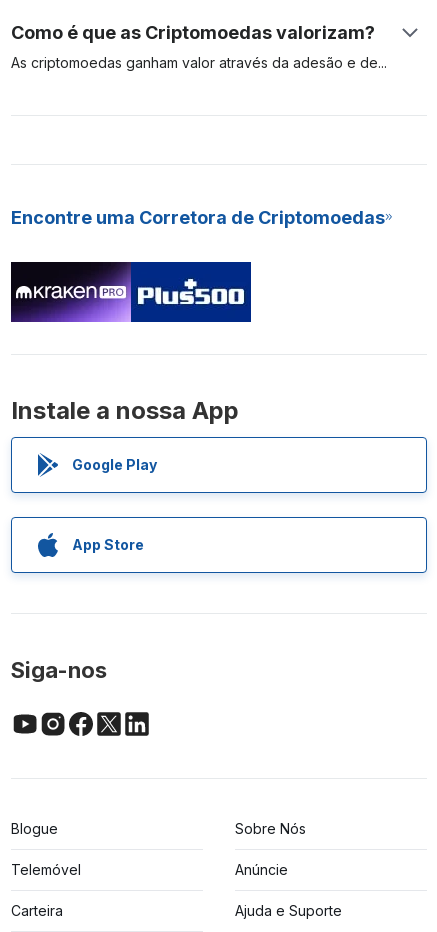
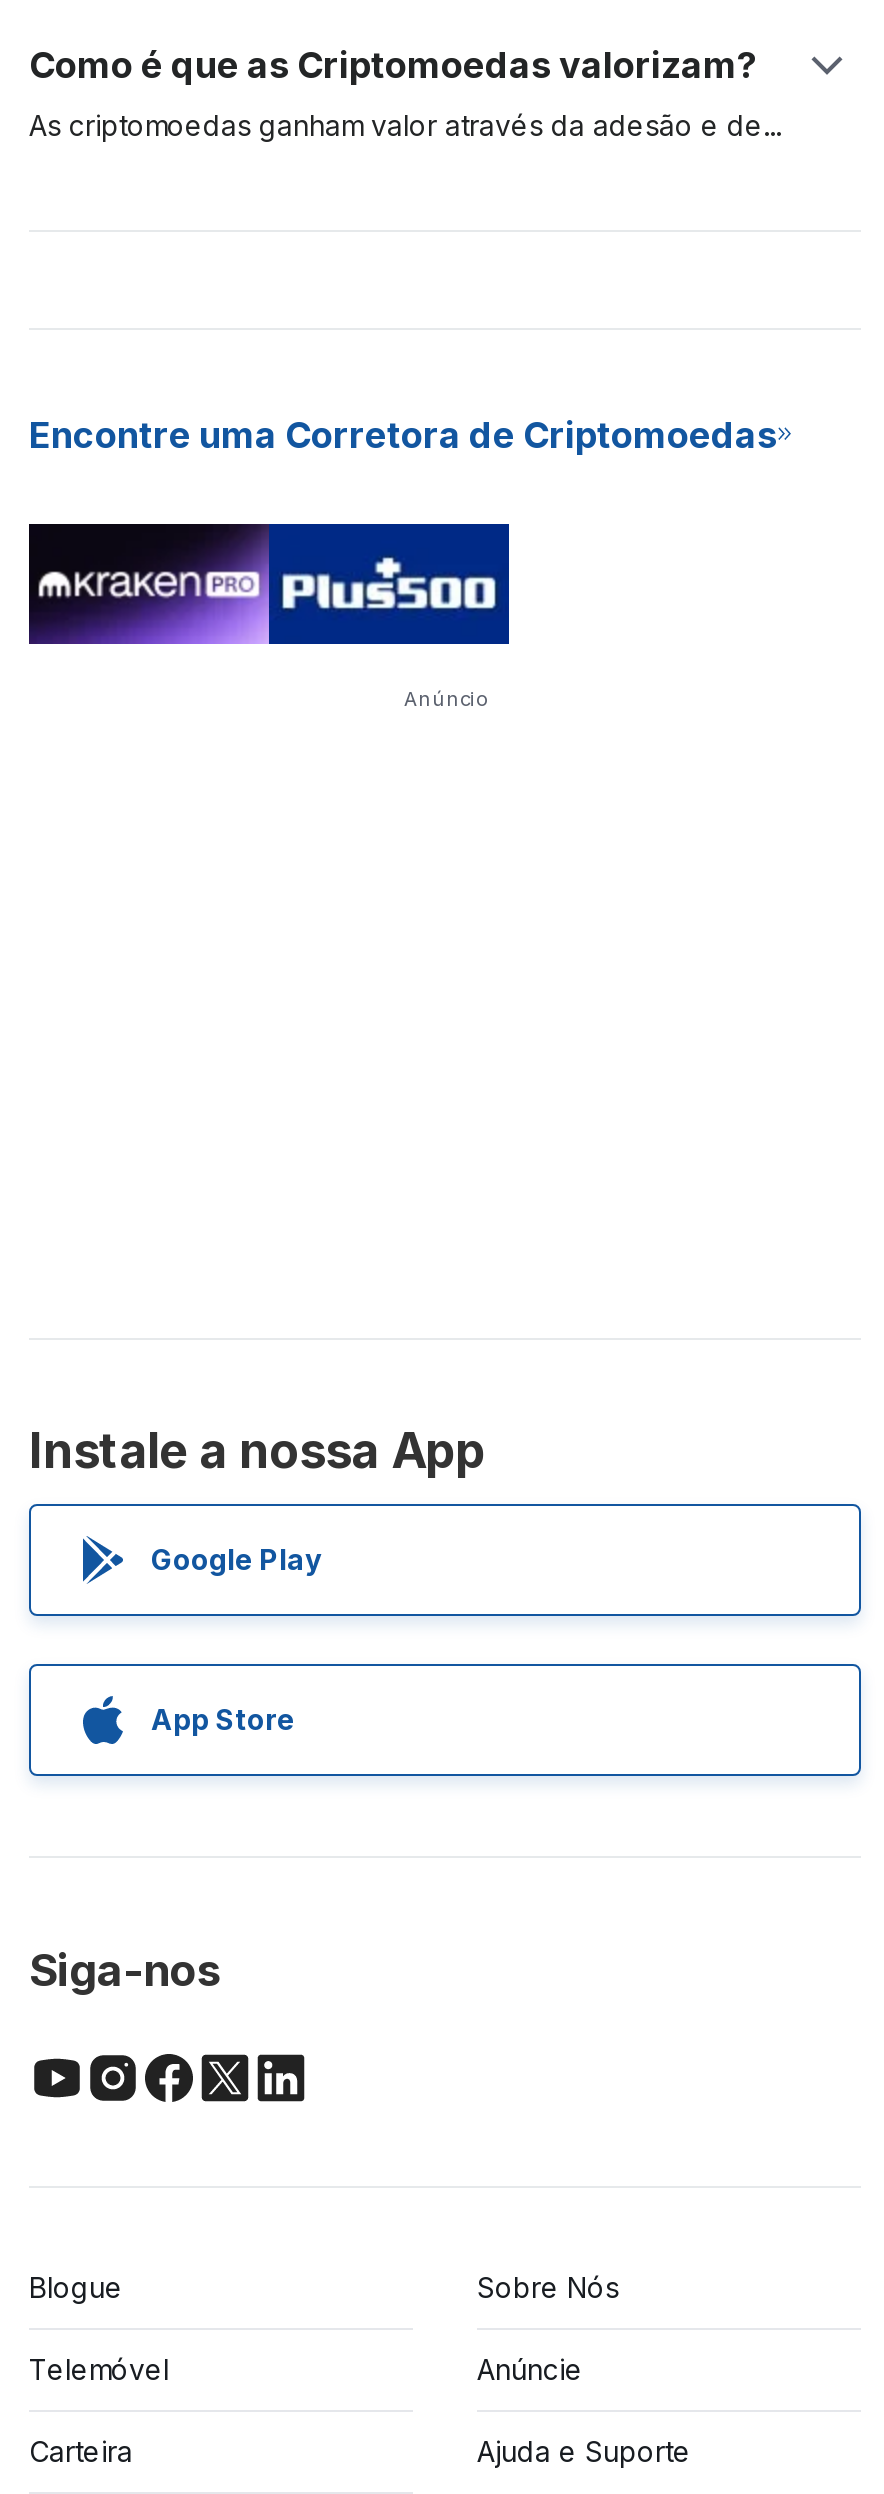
+ Anúncio
